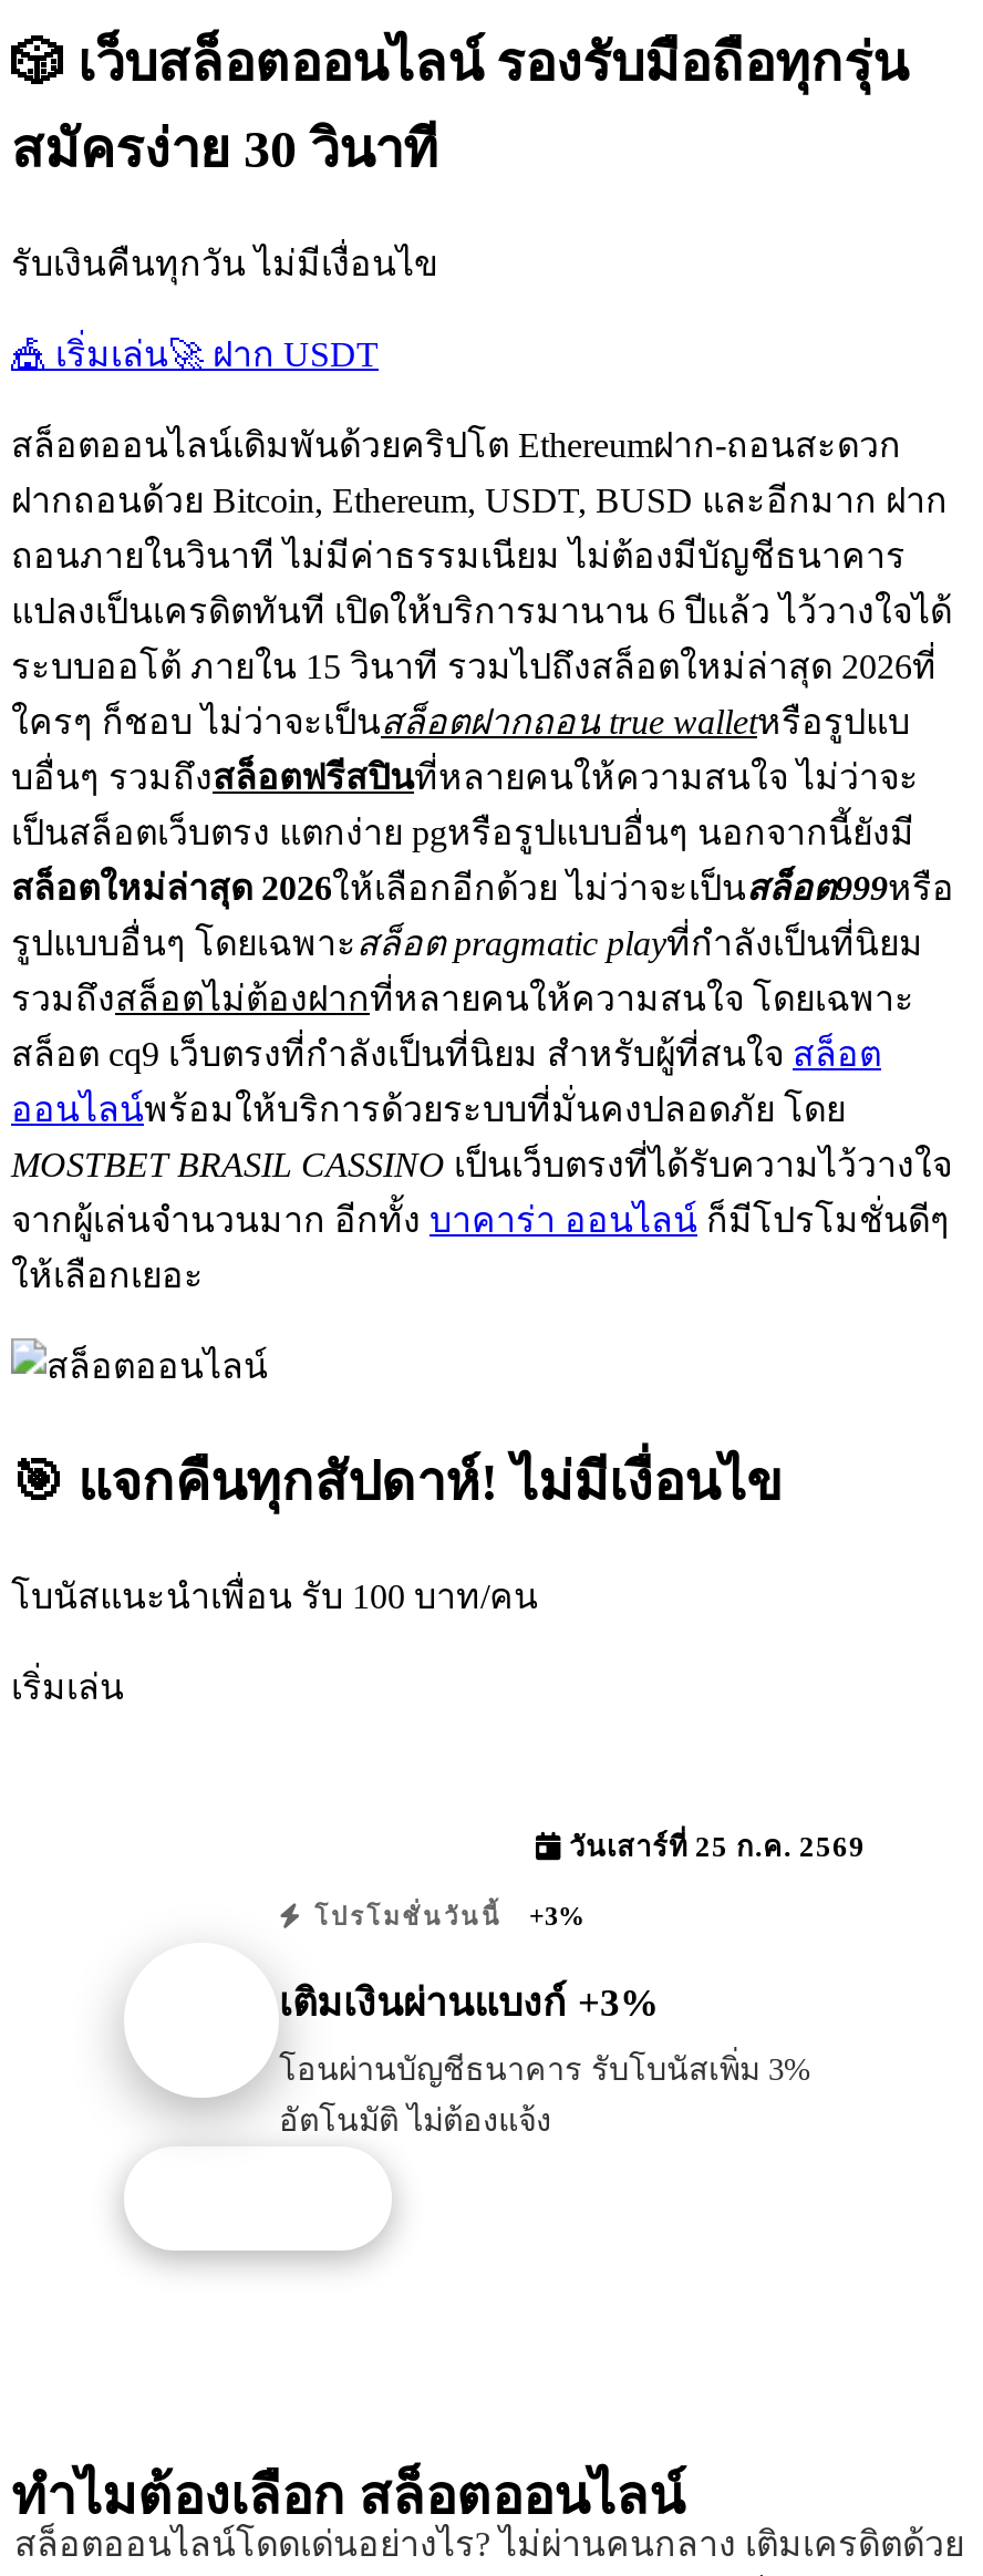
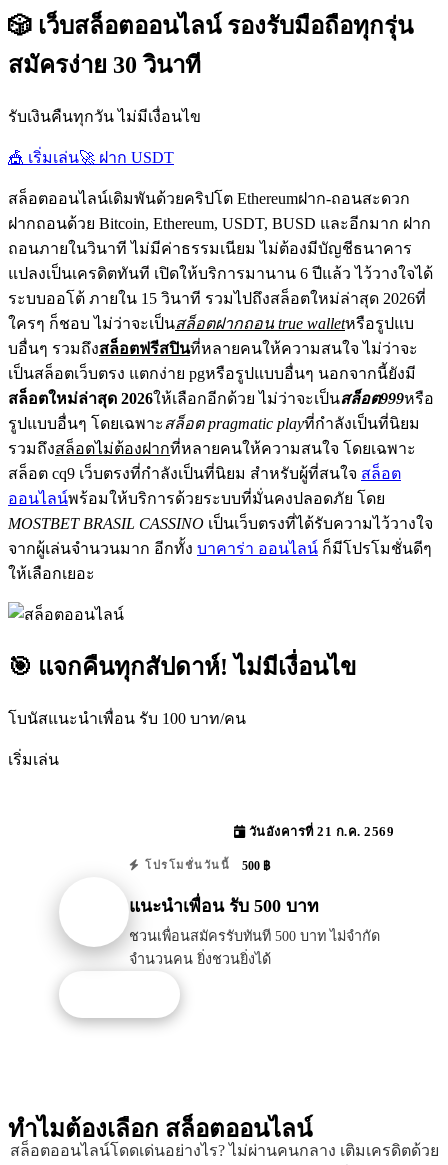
- วันเสาร์ที่ 25 ก.ค. 2569
+ วันอังคารที่ 21 ก.ค. 2569

- โปรโมชั่นวันนี้ +3%
+ โปรโมชั่นวันนี้ 500 ฿

- เติมเงินผ่านแบงก์ +3%
+ แนะนำเพื่อน รับ 500 บาท

- โอนผ่านบัญชีธนาคาร รับโบนัสเพิ่ม 3%
- อัตโนมัติ ไม่ต้องแจ้ง
+ ชวนเพื่อนสมัครรับทันที 500 บาท ไม่จำกัด
+ จำนวนคน ยิ่งชวนยิ่งได้
